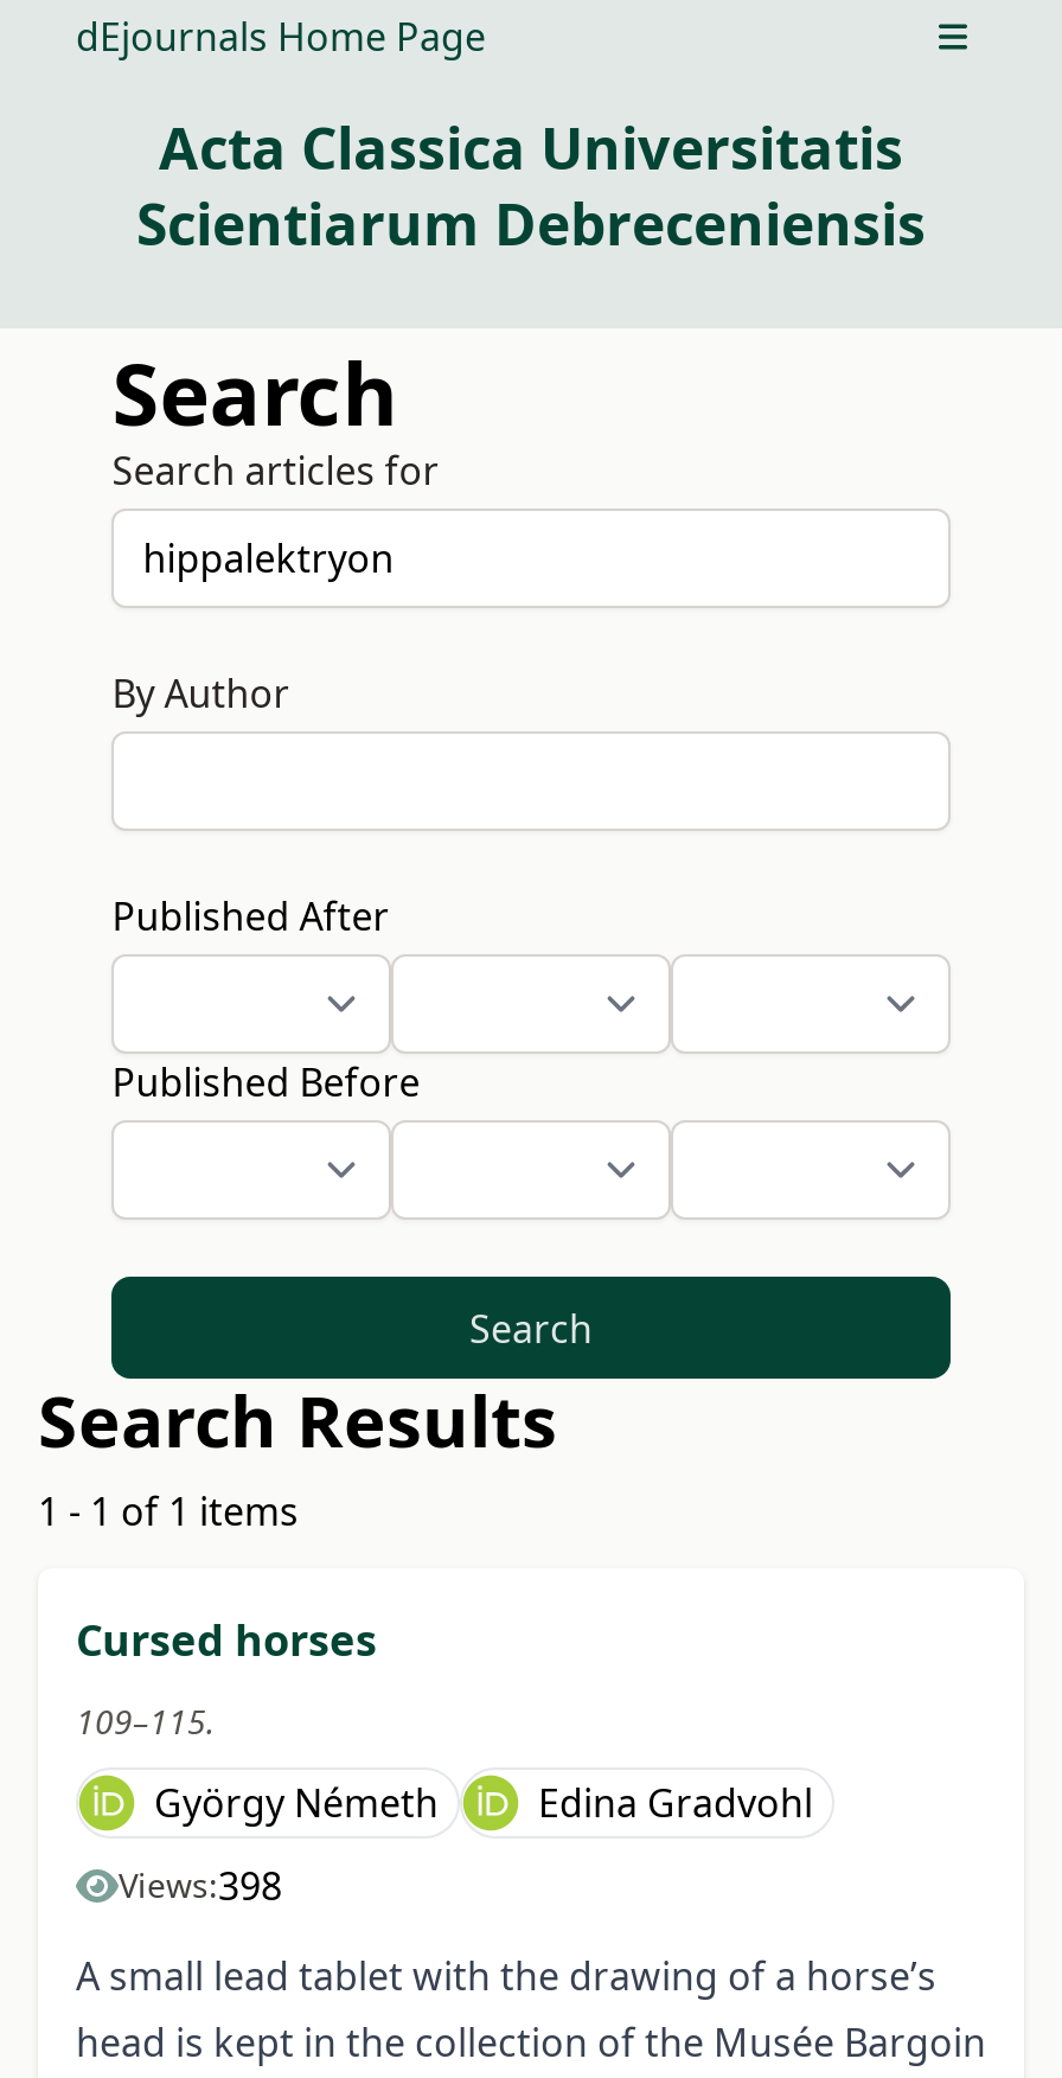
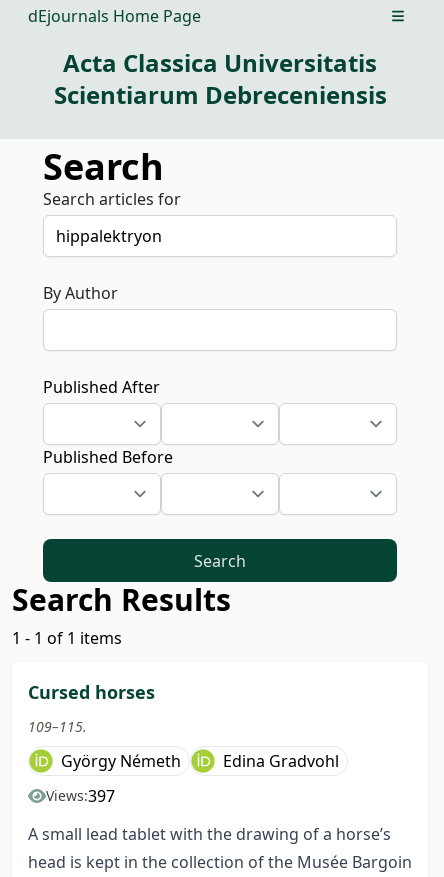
- Views:398
+ Views:397
